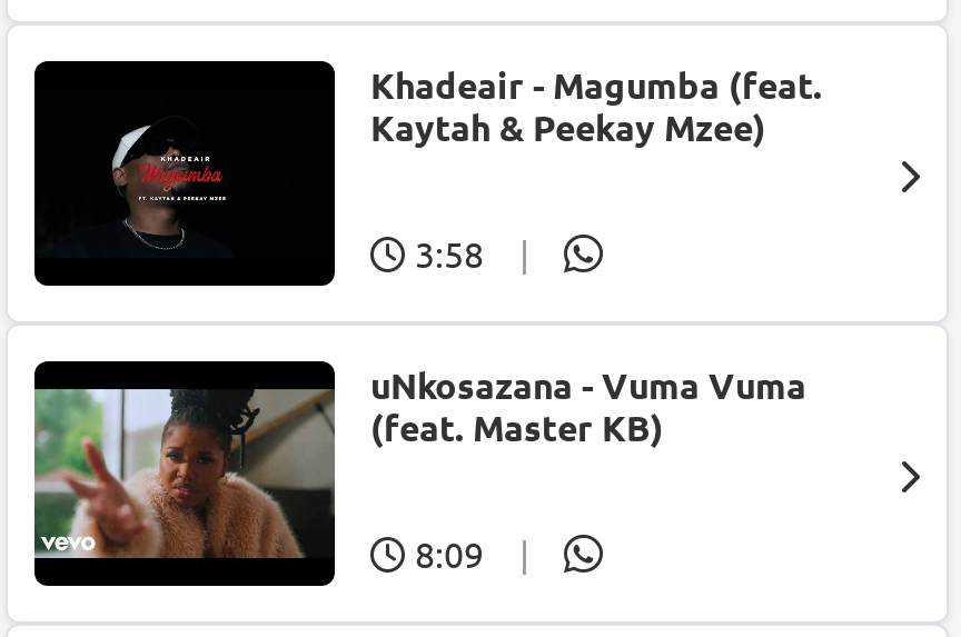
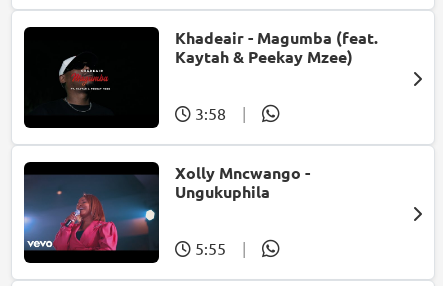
- [image]
- uNkosazana - Vuma Vuma
- (feat. Master KB)
+ [image]
+ Xolly Mncwango -
+ Ungukuphila

- 8:09
+ 5:55
